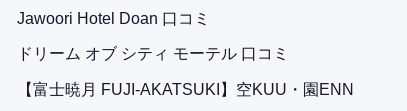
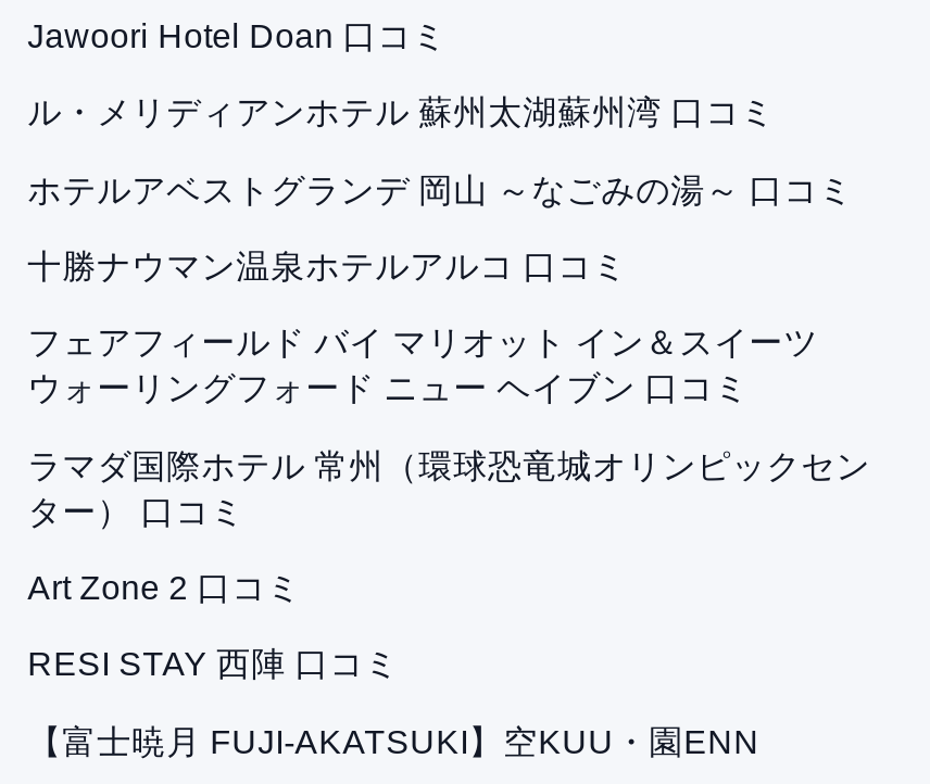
- ドリーム オブ シティ モーテル 口コミ
+ ル・メリディアンホテル 蘇州太湖蘇州湾 口コミ
+ ホテルアベストグランデ 岡山 ～なごみの湯～ 口コミ
+ 十勝ナウマン温泉ホテルアルコ 口コミ
+ フェアフィールド バイ マリオット イン＆スイーツ
+ ウォーリングフォード ニュー ヘイブン 口コミ
+ ラマダ国際ホテル 常州（環球恐竜城オリンピックセン
+ ター） 口コミ
+ Art Zone 2 口コミ
+ RESI STAY 西陣 口コミ
